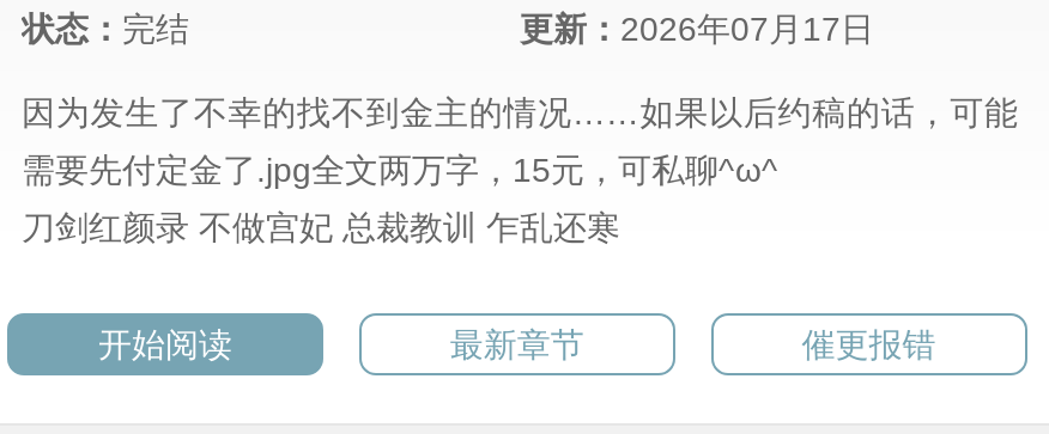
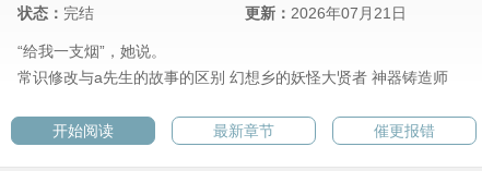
- 更新：2026年07月17日
- 因为发生了不幸的找不到金主的情况……如果以后约稿的话，可能
- 需要先付定金了.jpg全文两万字，15元，可私聊^ω^
- 刀剑红颜录 不做宫妃 总裁教训 乍乱还寒
+ 更新：2026年07月21日
+ “给我一支烟”，她说。
+ 常识修改与a先生的故事的区别 幻想乡的妖怪大贤者 神器铸造师
